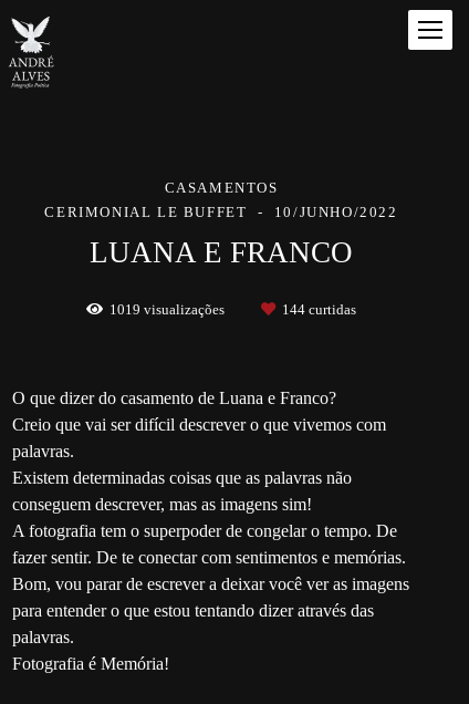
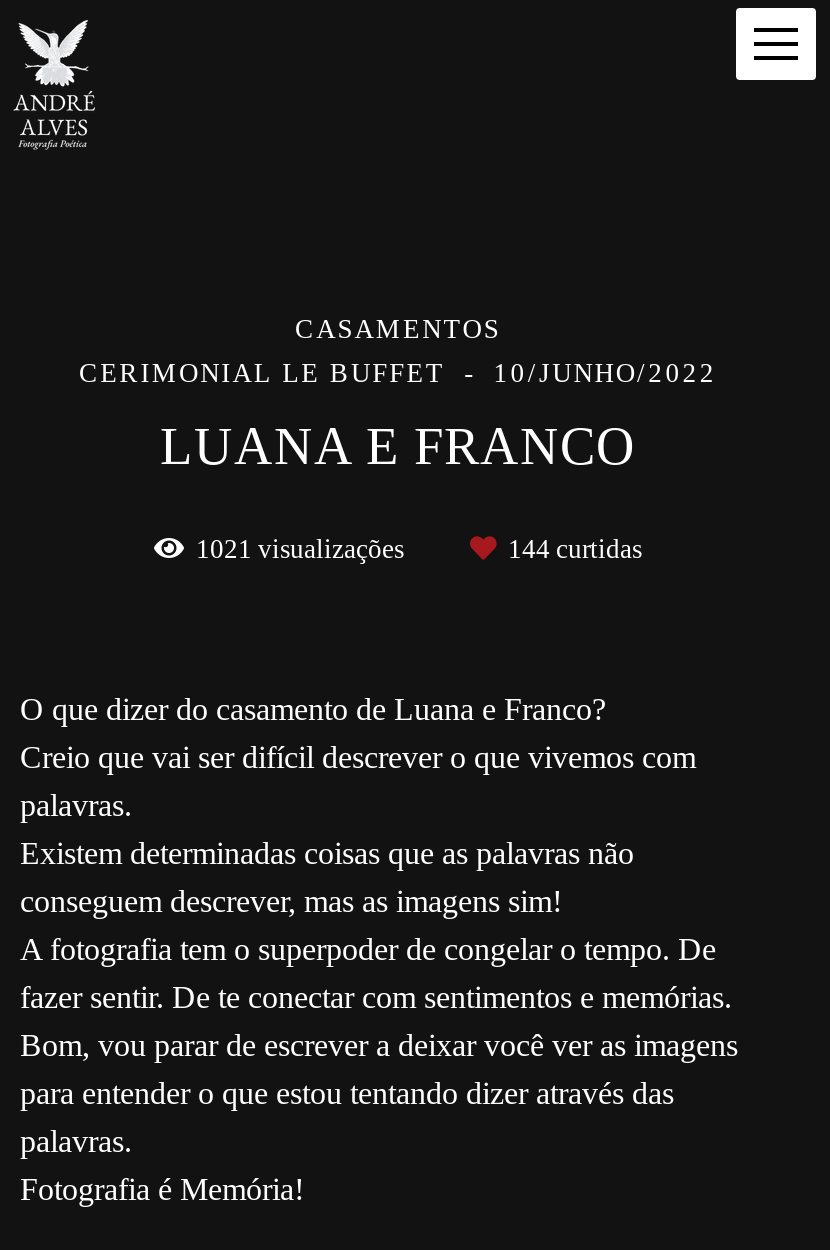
- 1019 visualizações
+ 1021 visualizações
